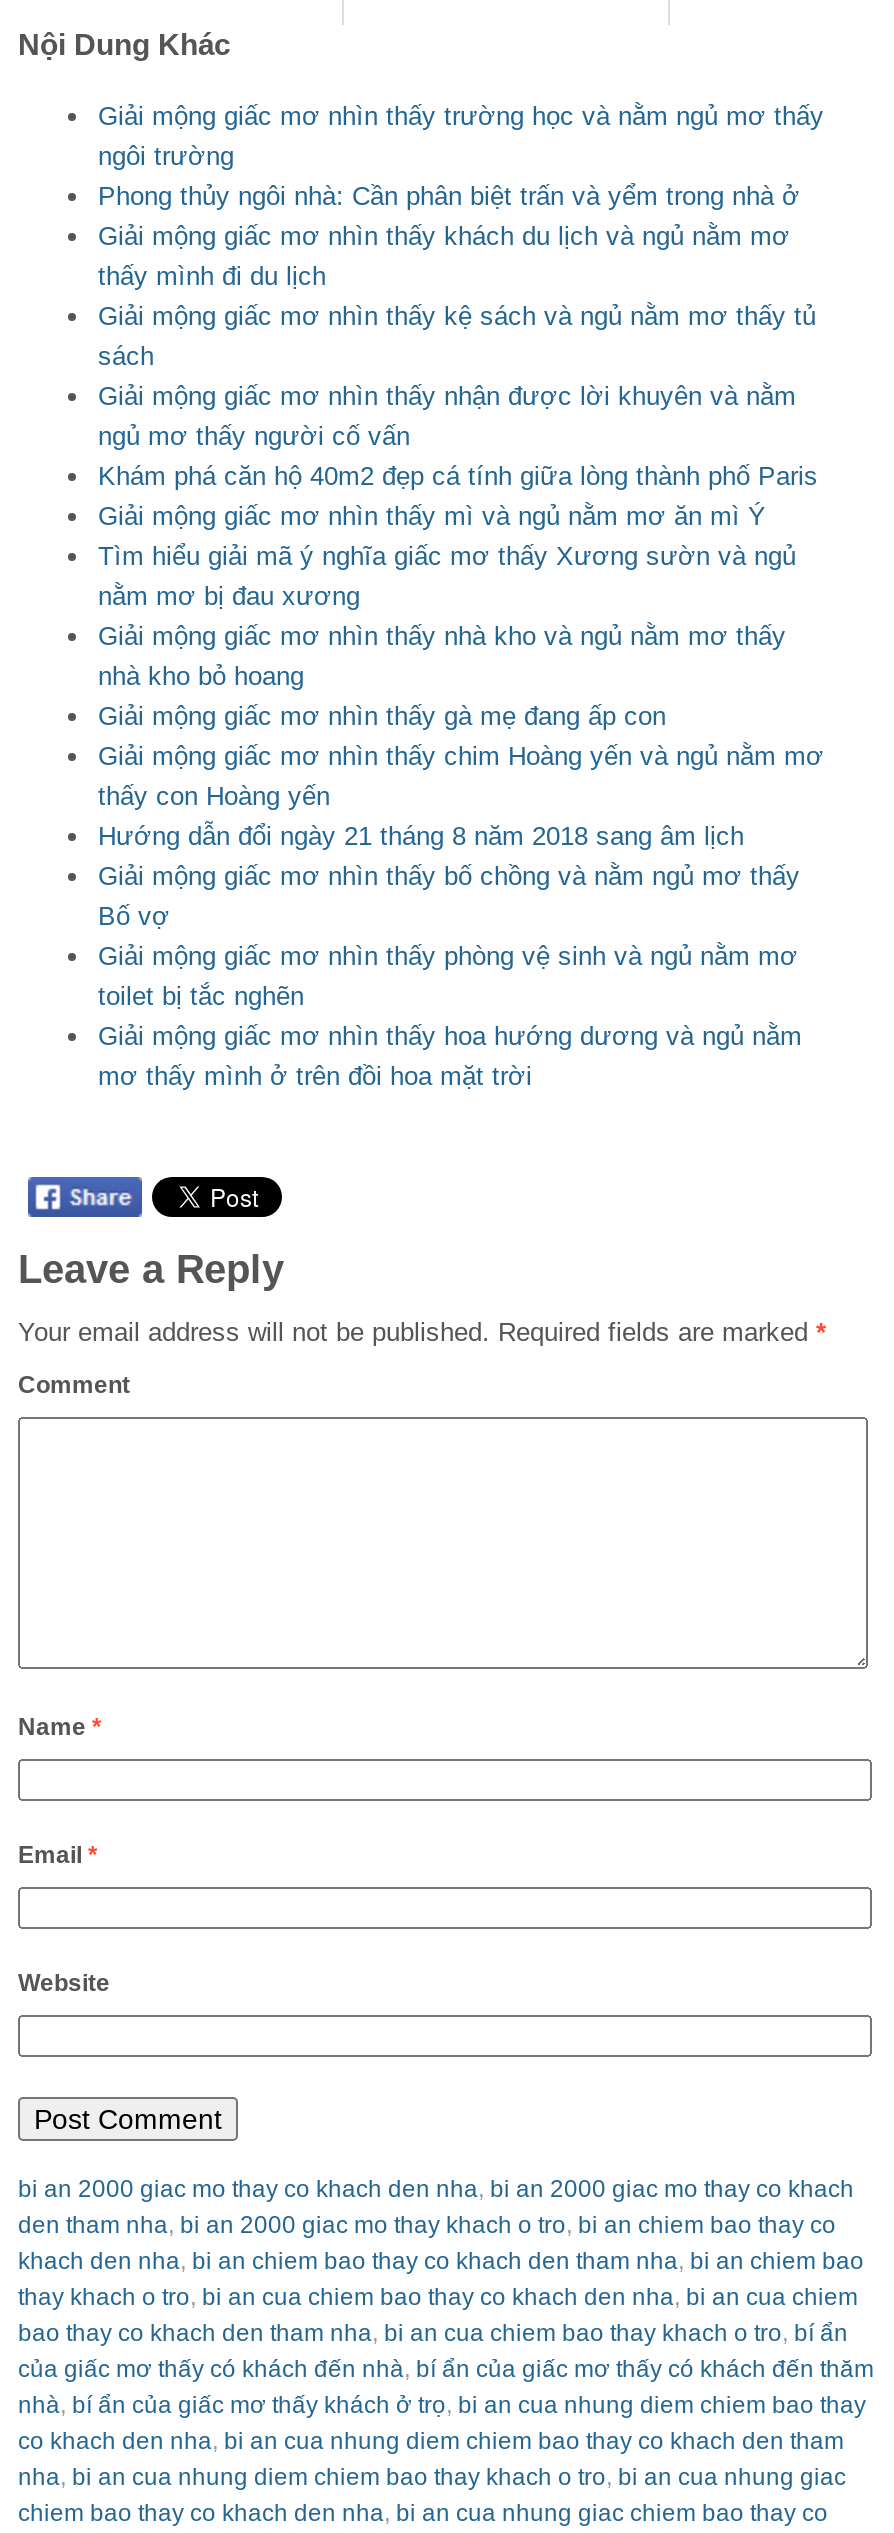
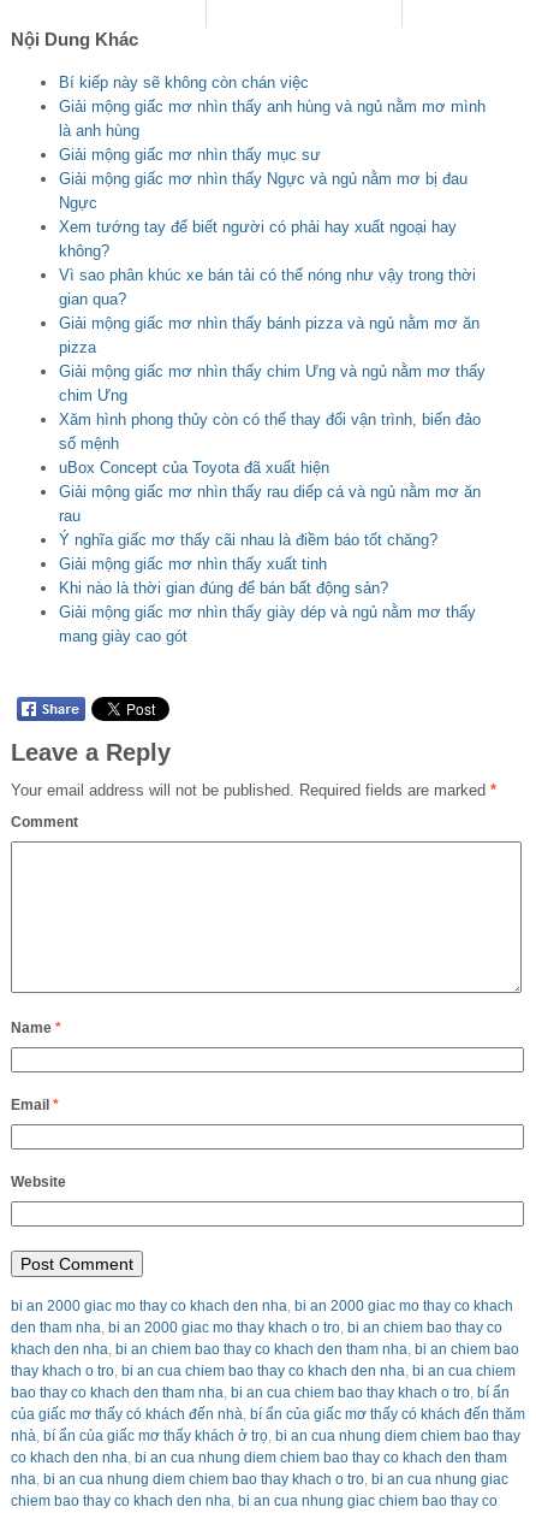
- Giải mộng giấc mơ nhìn thấy trường học và nằm ngủ mơ thấy
- ngôi trường
- Phong thủy ngôi nhà: Cần phân biệt trấn và yểm trong nhà ở
- Giải mộng giấc mơ nhìn thấy khách du lịch và ngủ nằm mơ
- thấy mình đi du lịch
- Giải mộng giấc mơ nhìn thấy kệ sách và ngủ nằm mơ thấy tủ
- sách
- Giải mộng giấc mơ nhìn thấy nhận được lời khuyên và nằm
- ngủ mơ thấy người cố vấn
- Khám phá căn hộ 40m2 đẹp cá tính giữa lòng thành phố Paris
- Giải mộng giấc mơ nhìn thấy mì và ngủ nằm mơ ăn mì Ý
- Tìm hiểu giải mã ý nghĩa giấc mơ thấy Xương sườn và ngủ
- nằm mơ bị đau xương
- Giải mộng giấc mơ nhìn thấy nhà kho và ngủ nằm mơ thấy
- nhà kho bỏ hoang
- Giải mộng giấc mơ nhìn thấy gà mẹ đang ấp con
- Giải mộng giấc mơ nhìn thấy chim Hoàng yến và ngủ nằm mơ
- thấy con Hoàng yến
- Hướng dẫn đổi ngày 21 tháng 8 năm 2018 sang âm lịch
- Giải mộng giấc mơ nhìn thấy bố chồng và nằm ngủ mơ thấy
- Bố vợ
- Giải mộng giấc mơ nhìn thấy phòng vệ sinh và ngủ nằm mơ
- toilet bị tắc nghẽn
- Giải mộng giấc mơ nhìn thấy hoa hướng dương và ngủ nằm
- mơ thấy mình ở trên đồi hoa mặt trời
+ Bí kiếp này sẽ không còn chán việc
+ Giải mộng giấc mơ nhìn thấy anh hùng và ngủ nằm mơ mình
+ là anh hùng
+ Giải mộng giấc mơ nhìn thấy mục sư
+ Giải mộng giấc mơ nhìn thấy Ngực và ngủ nằm mơ bị đau
+ Ngực
+ Xem tướng tay để biết người có phải hay xuất ngoại hay
+ không?
+ Vì sao phân khúc xe bán tải có thể nóng như vậy trong thời
+ gian qua?
+ Giải mộng giấc mơ nhìn thấy bánh pizza và ngủ nằm mơ ăn
+ pizza
+ Giải mộng giấc mơ nhìn thấy chim Ưng và ngủ nằm mơ thấy
+ chim Ưng
+ Xăm hình phong thủy còn có thể thay đổi vận trình, biến đảo
+ số mệnh
+ uBox Concept của Toyota đã xuất hiện
+ Giải mộng giấc mơ nhìn thấy rau diếp cá và ngủ nằm mơ ăn
+ rau
+ Ý nghĩa giấc mơ thấy cãi nhau là điềm báo tốt chăng?
+ Giải mộng giấc mơ nhìn thấy xuất tinh
+ Khi nào là thời gian đúng để bán bất động sản?
+ Giải mộng giấc mơ nhìn thấy giày dép và ngủ nằm mơ thấy
+ mang giày cao gót
